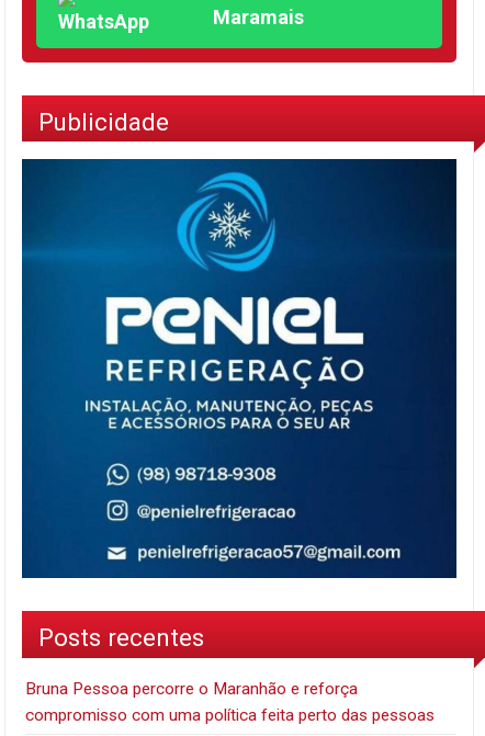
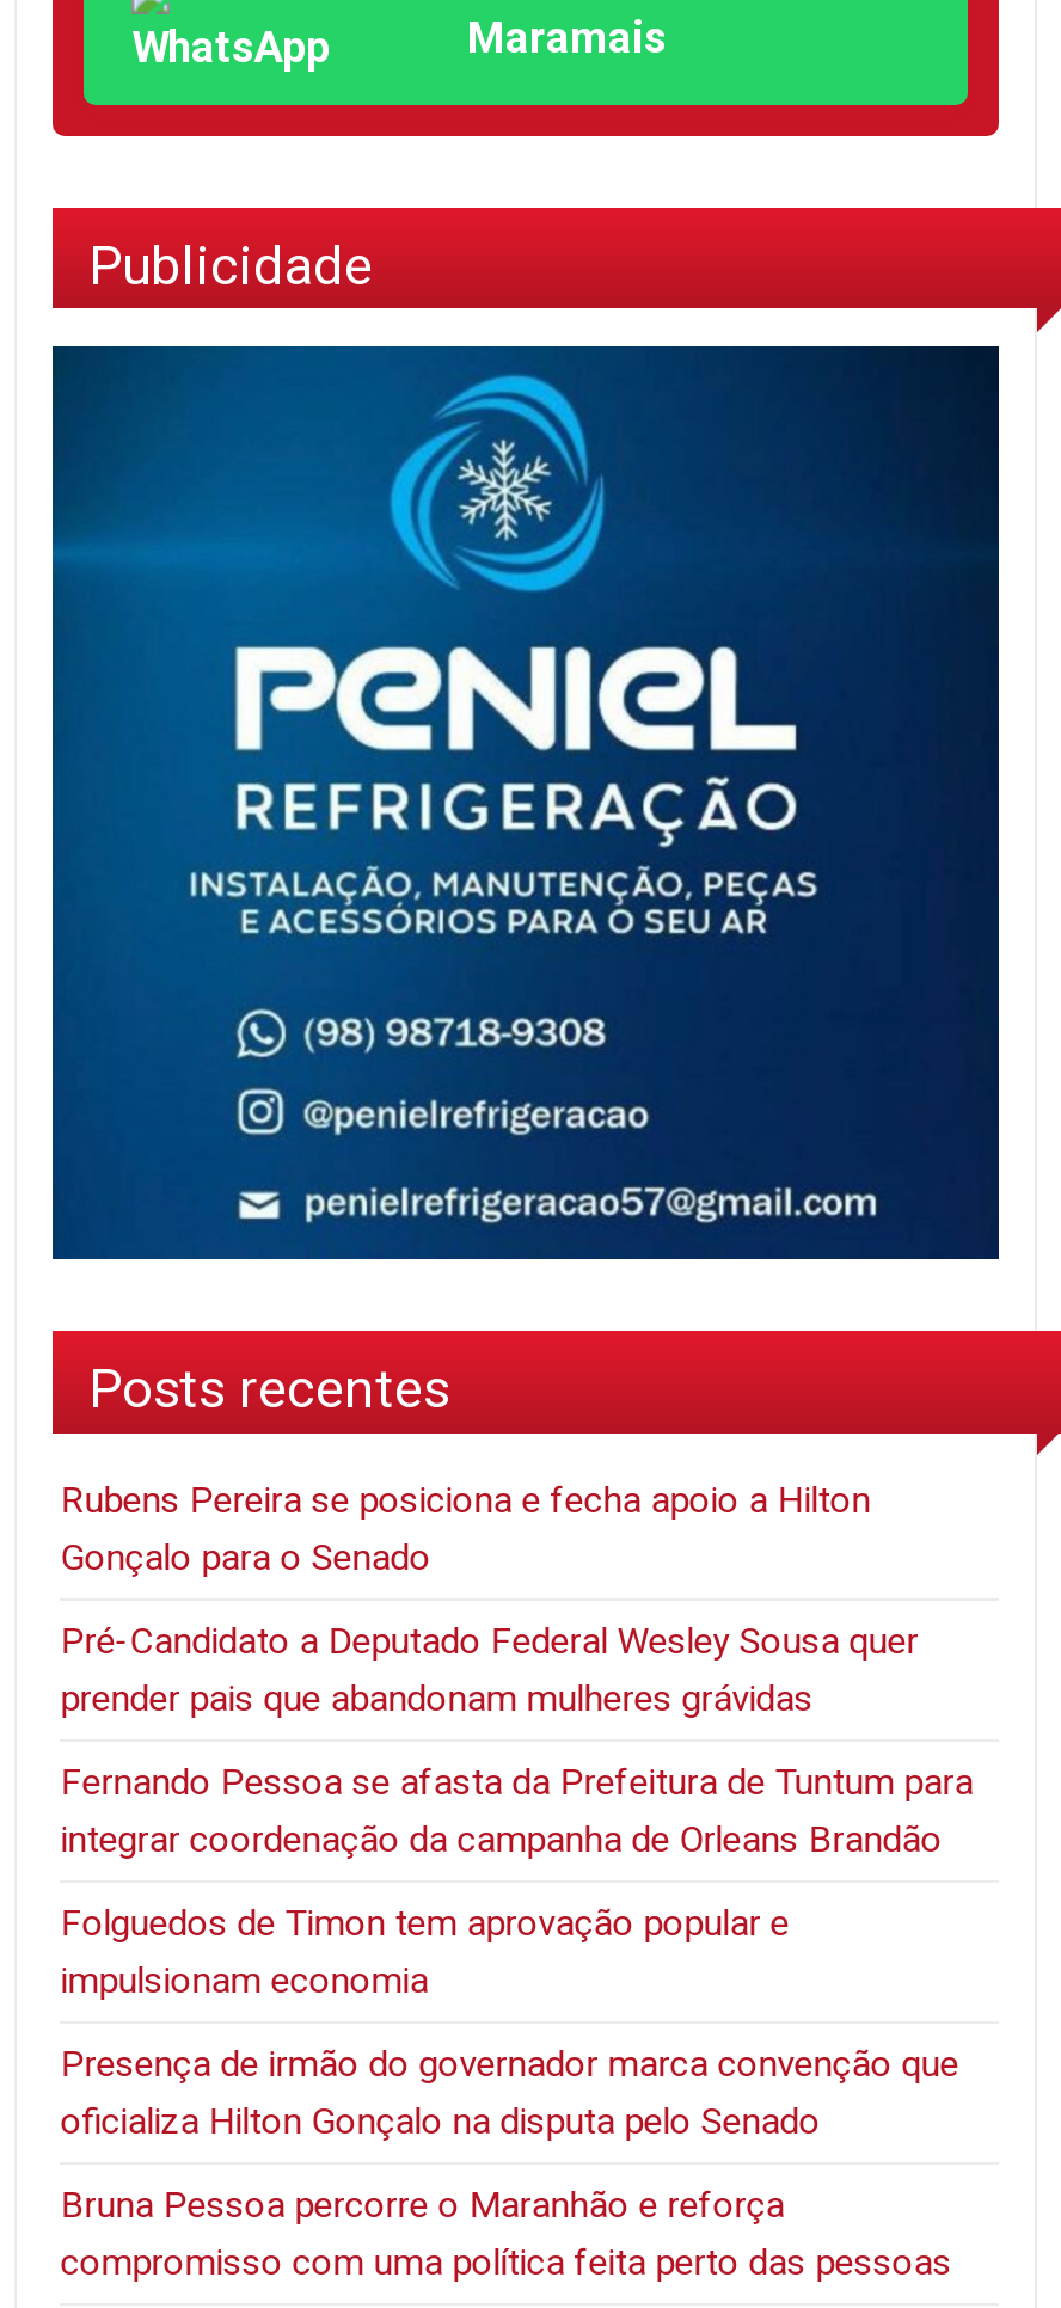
+ Rubens Pereira se posiciona e fecha apoio a Hilton
+ Gonçalo para o Senado
+ Pré-Candidato a Deputado Federal Wesley Sousa quer
+ prender pais que abandonam mulheres grávidas
+ Fernando Pessoa se afasta da Prefeitura de Tuntum para
+ integrar coordenação da campanha de Orleans Brandão
+ Folguedos de Timon tem aprovação popular e
+ impulsionam economia
+ Presença de irmão do governador marca convenção que
+ oficializa Hilton Gonçalo na disputa pelo Senado
